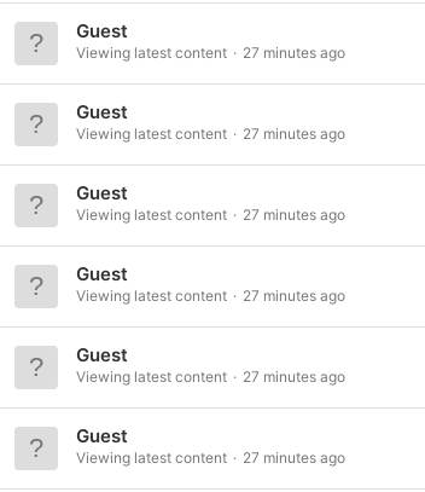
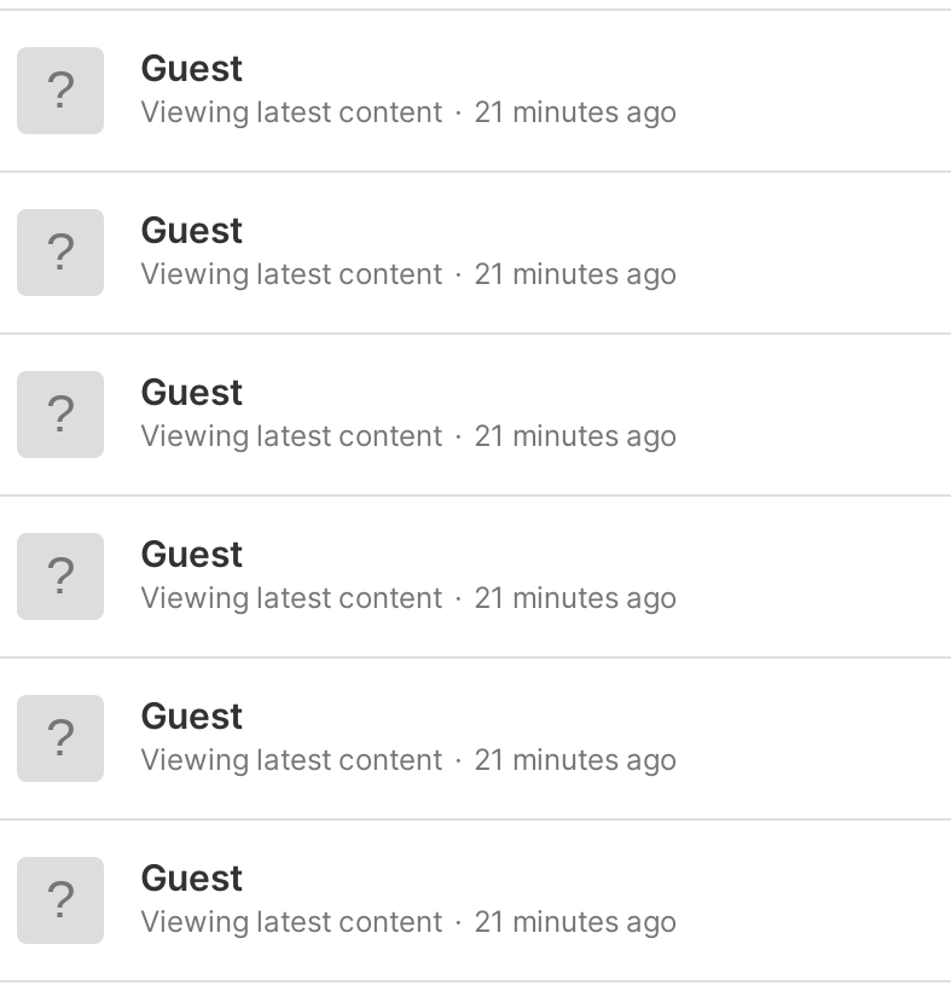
- Viewing latest content 27 minutes ago
+ Viewing latest content 21 minutes ago

- Viewing latest content 27 minutes ago
+ Viewing latest content 21 minutes ago

- Viewing latest content 27 minutes ago
+ Viewing latest content 21 minutes ago

- Viewing latest content 27 minutes ago
+ Viewing latest content 21 minutes ago

- Viewing latest content 27 minutes ago
+ Viewing latest content 21 minutes ago

- Viewing latest content 27 minutes ago
+ Viewing latest content 21 minutes ago
